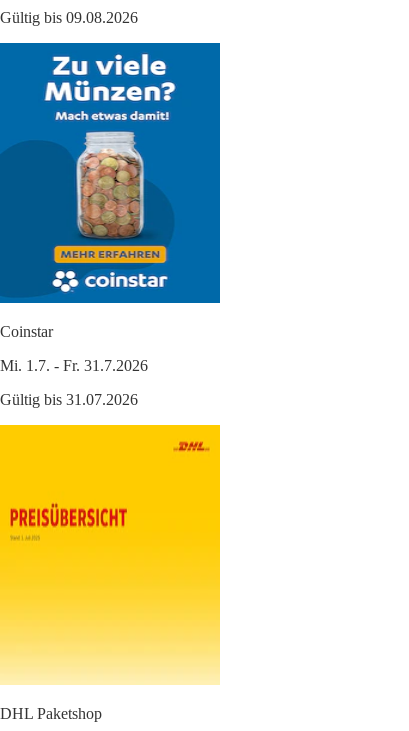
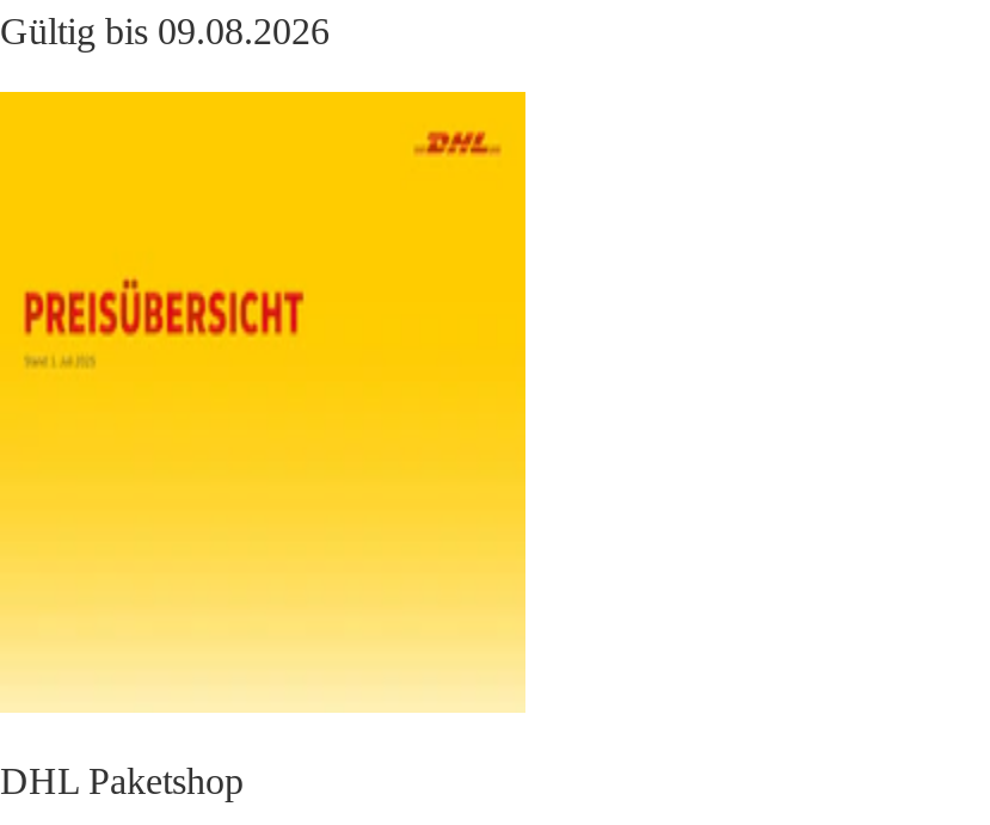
- [image]
- Coinstar
- Mi. 1.7. - Fr. 31.7.2026
- Gültig bis 31.07.2026
